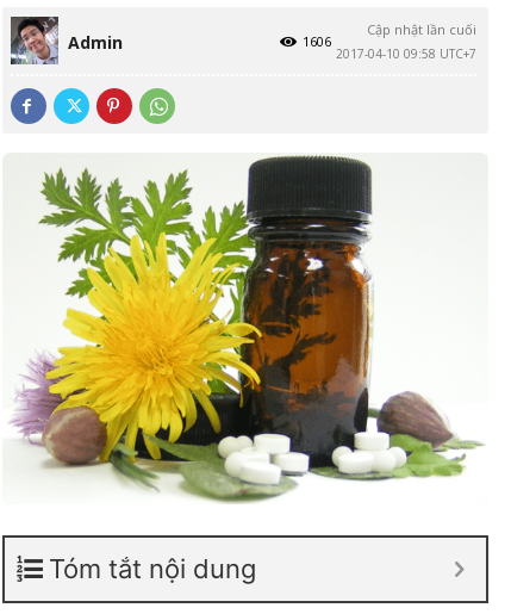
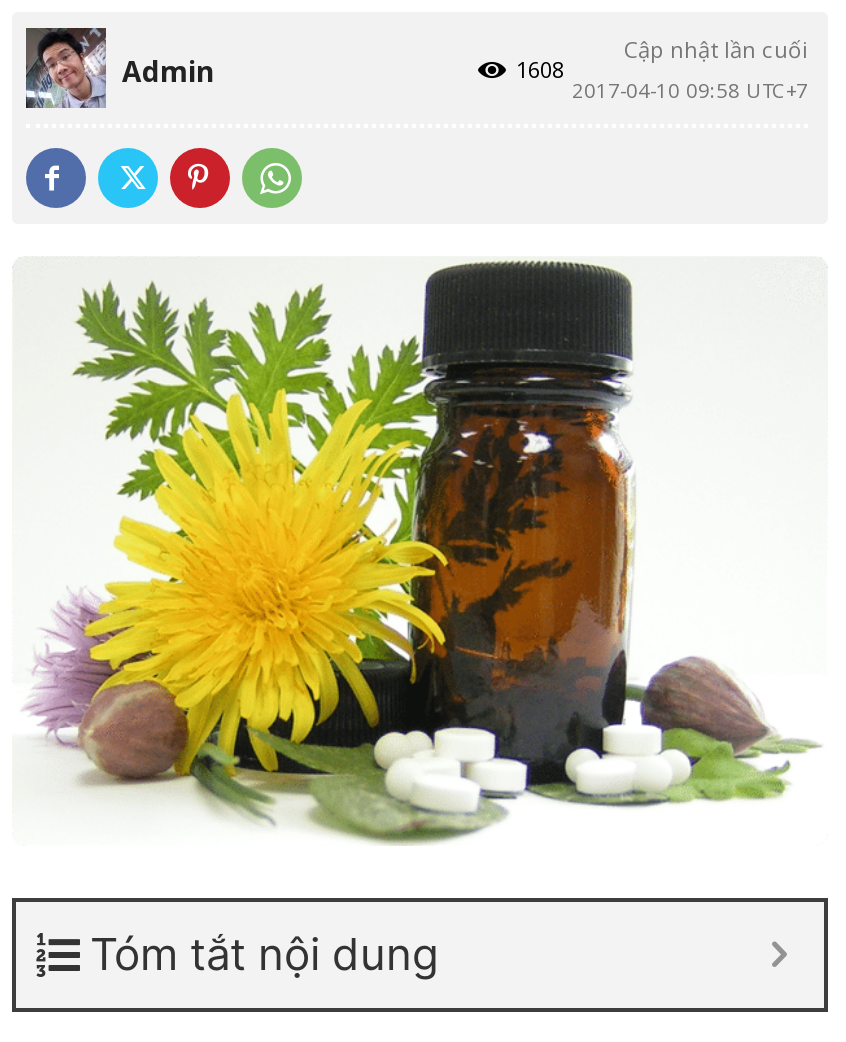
- 1606
+ 1608
